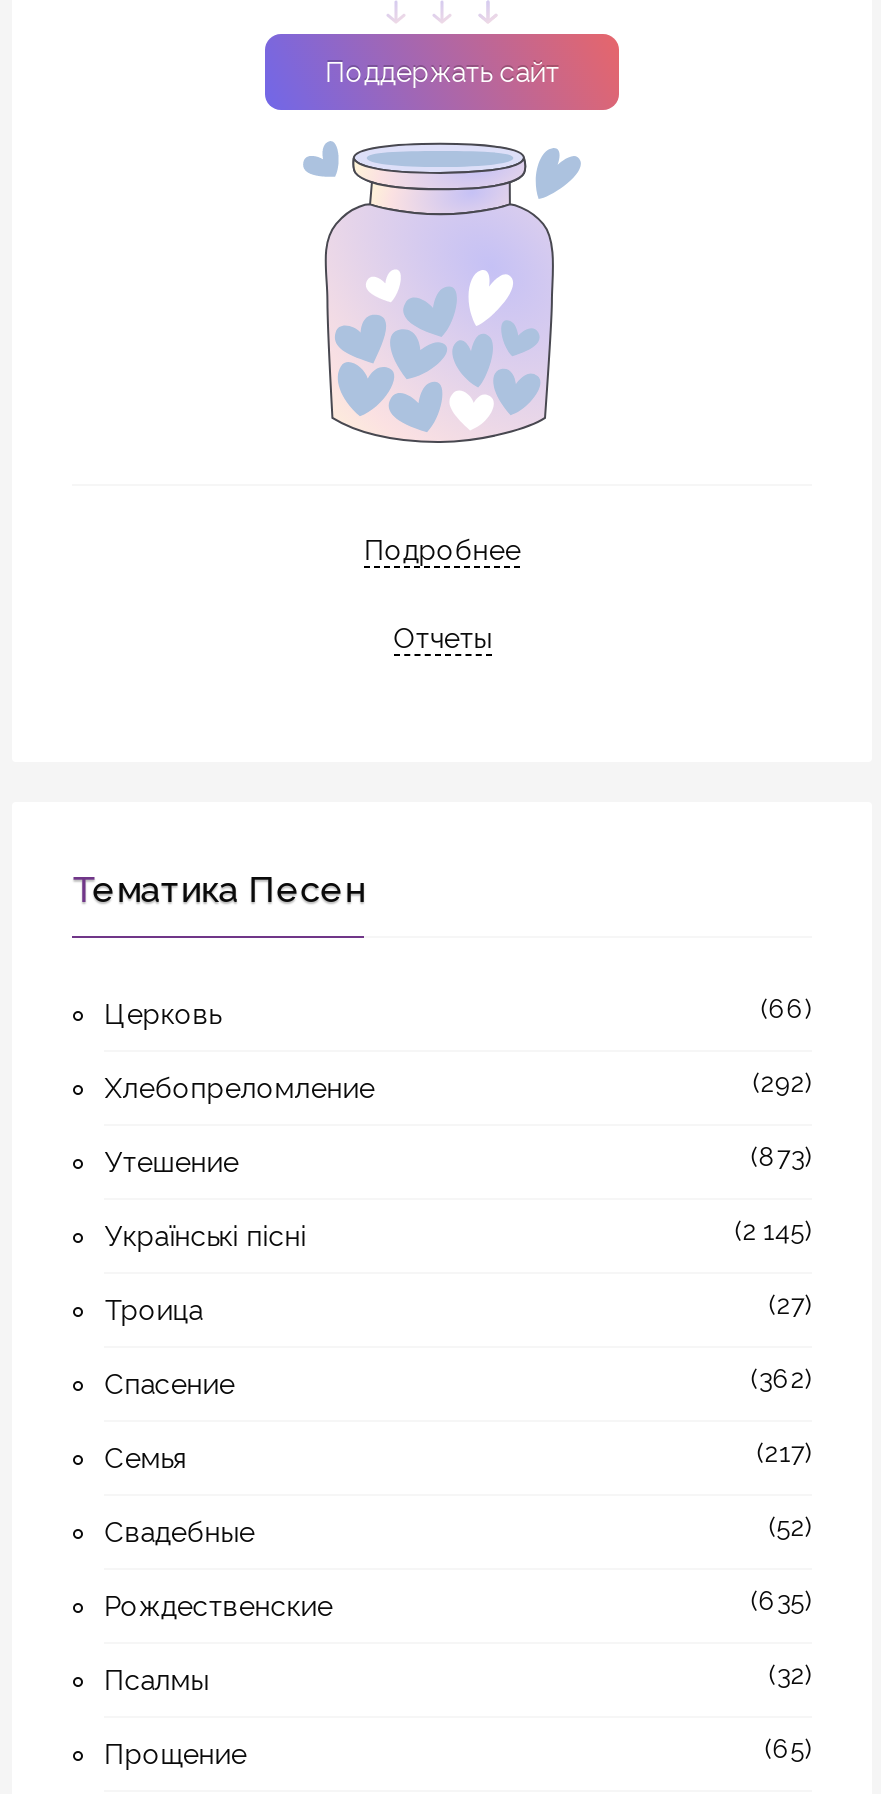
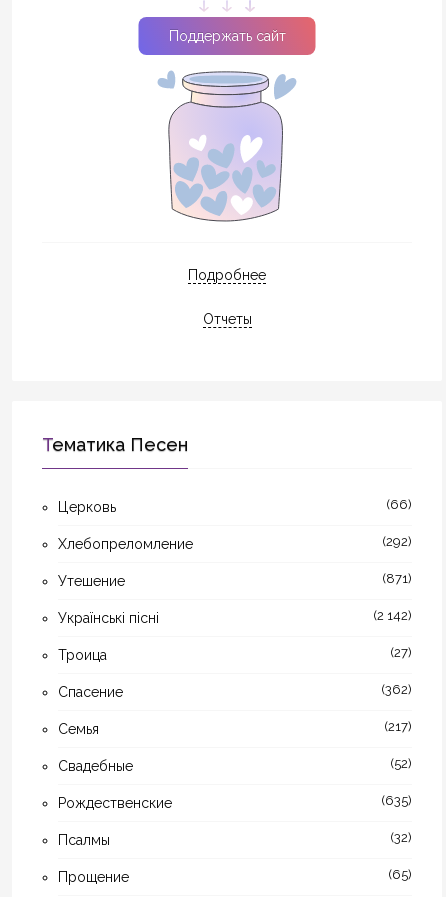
- (873)
+ (871)

- (2 145)
+ (2 142)
